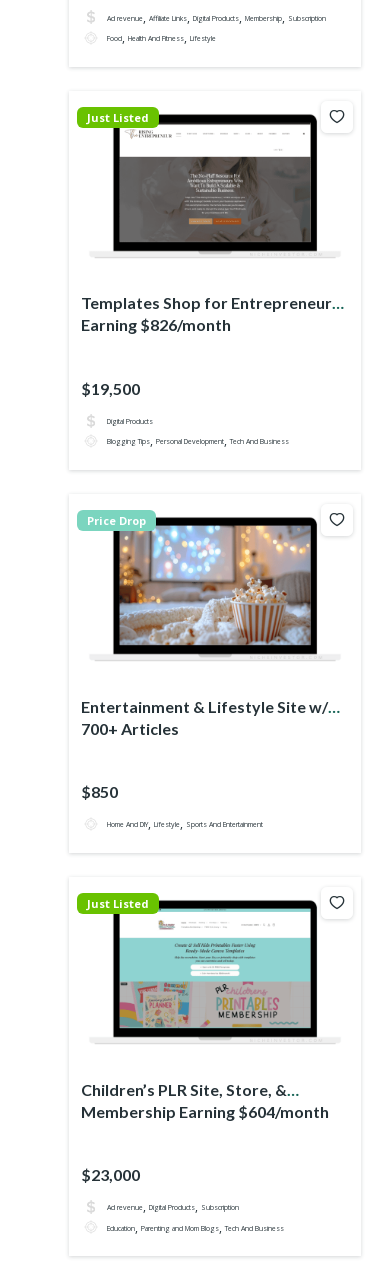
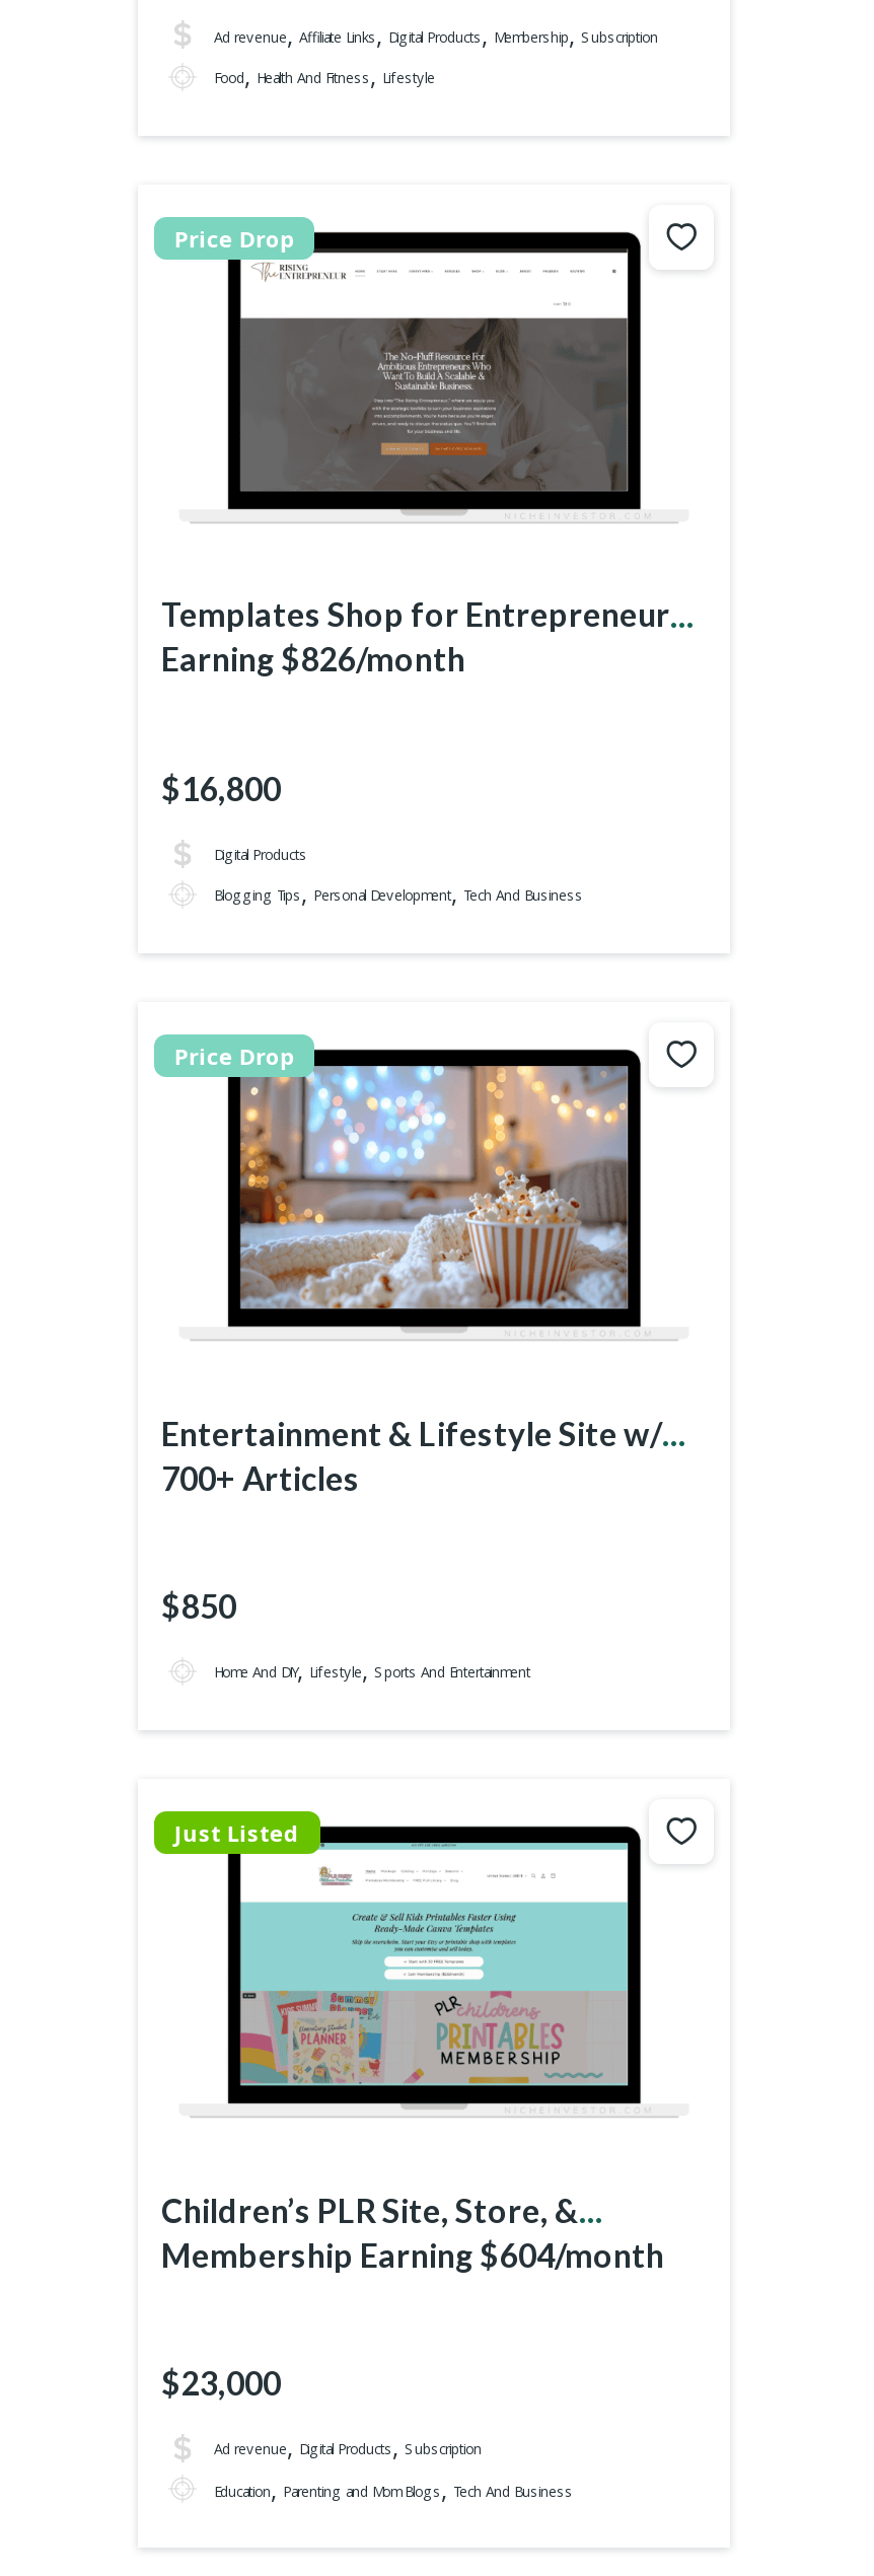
- Just Listed
+ Price Drop

- $19,500
+ $16,800
